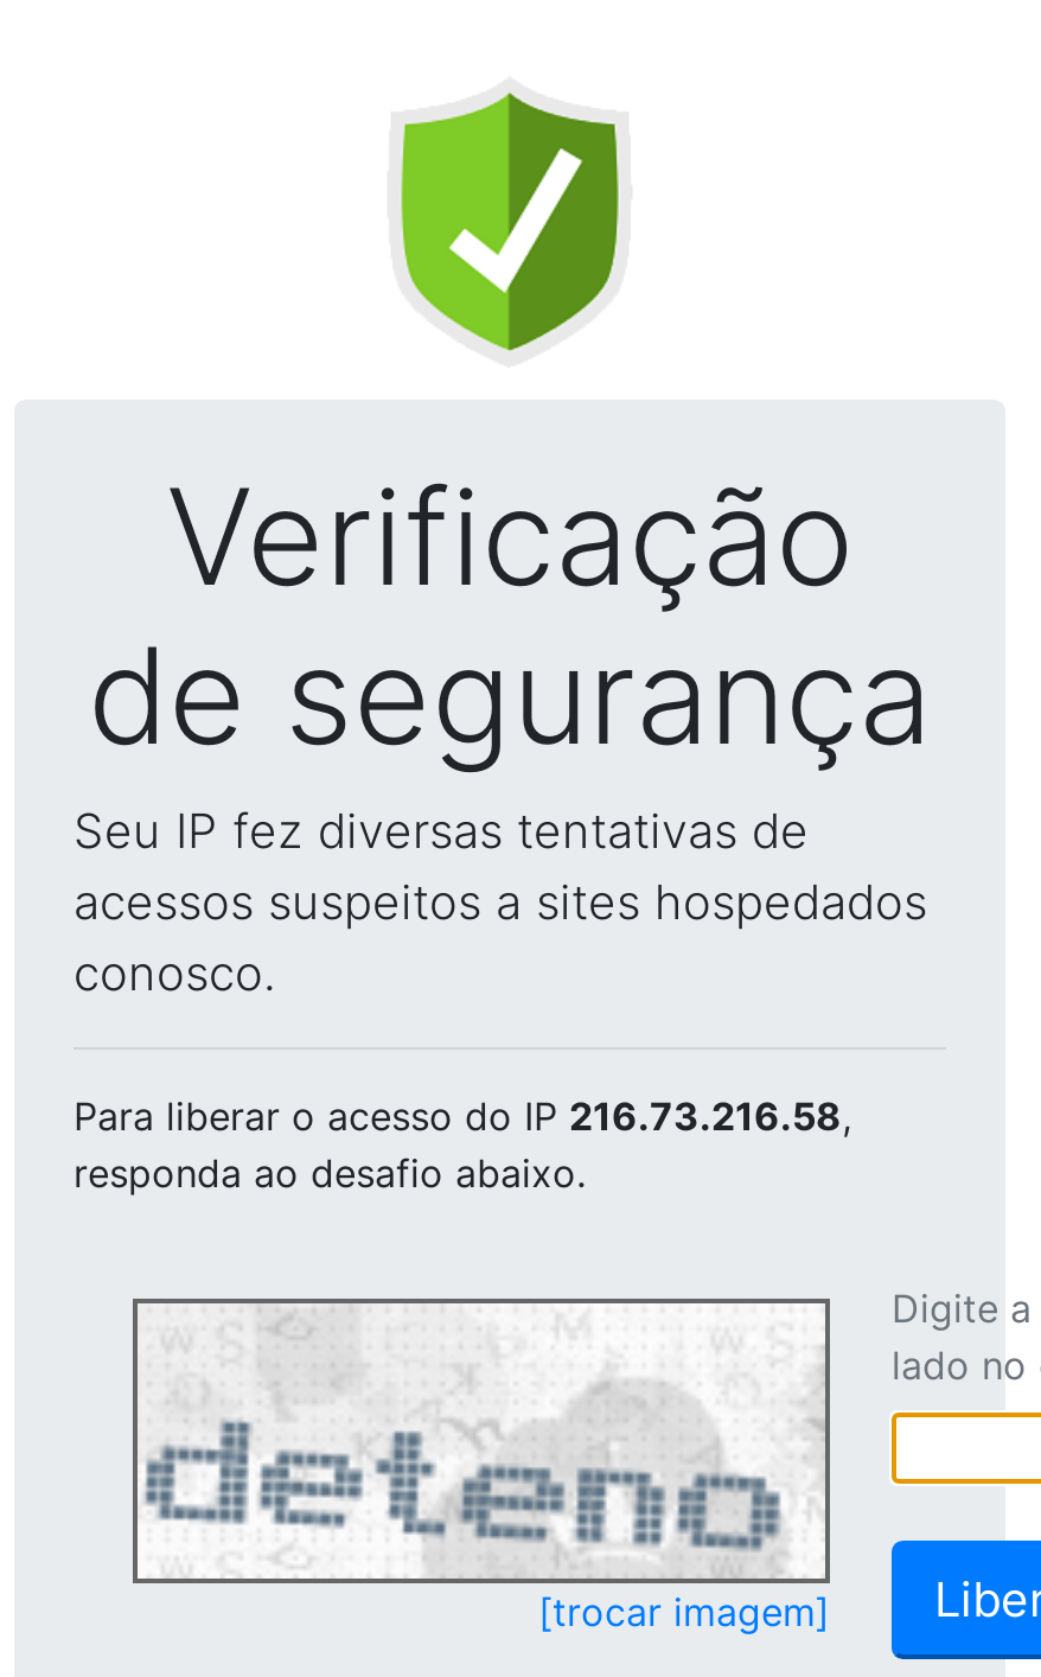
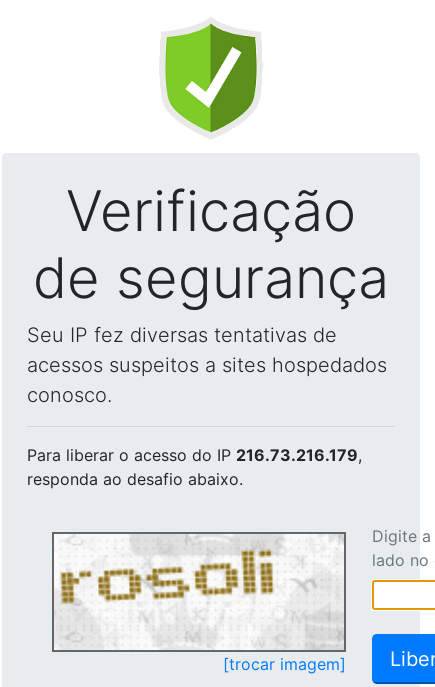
- Para liberar o acesso do IP 216.73.216.58,
+ Para liberar o acesso do IP 216.73.216.179,

- [image]
+ [image]
